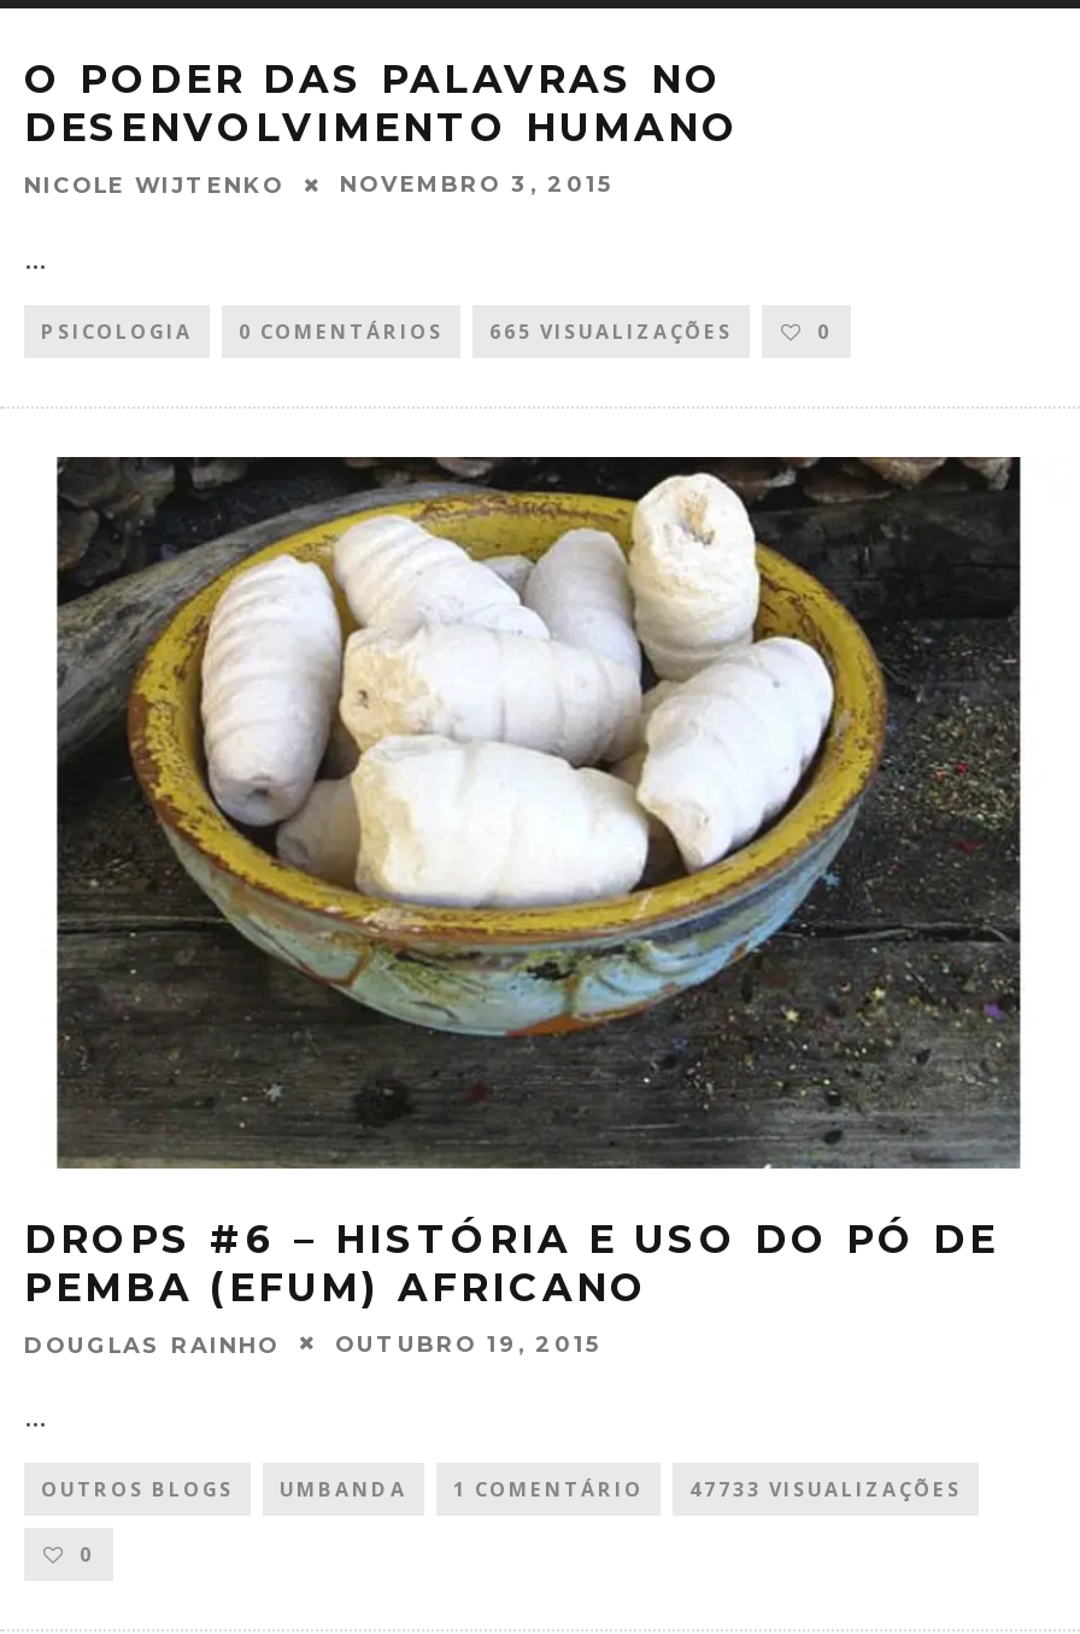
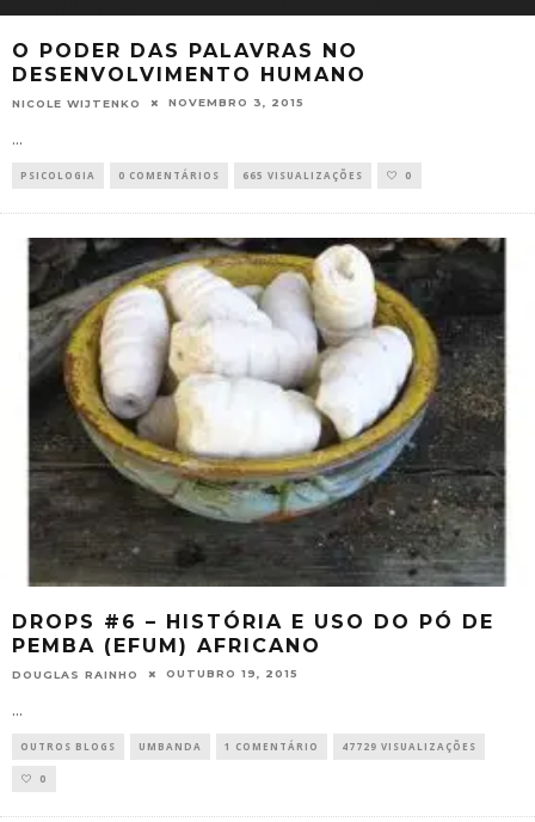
- 47733 VISUALIZAÇÕES
+ 47729 VISUALIZAÇÕES
